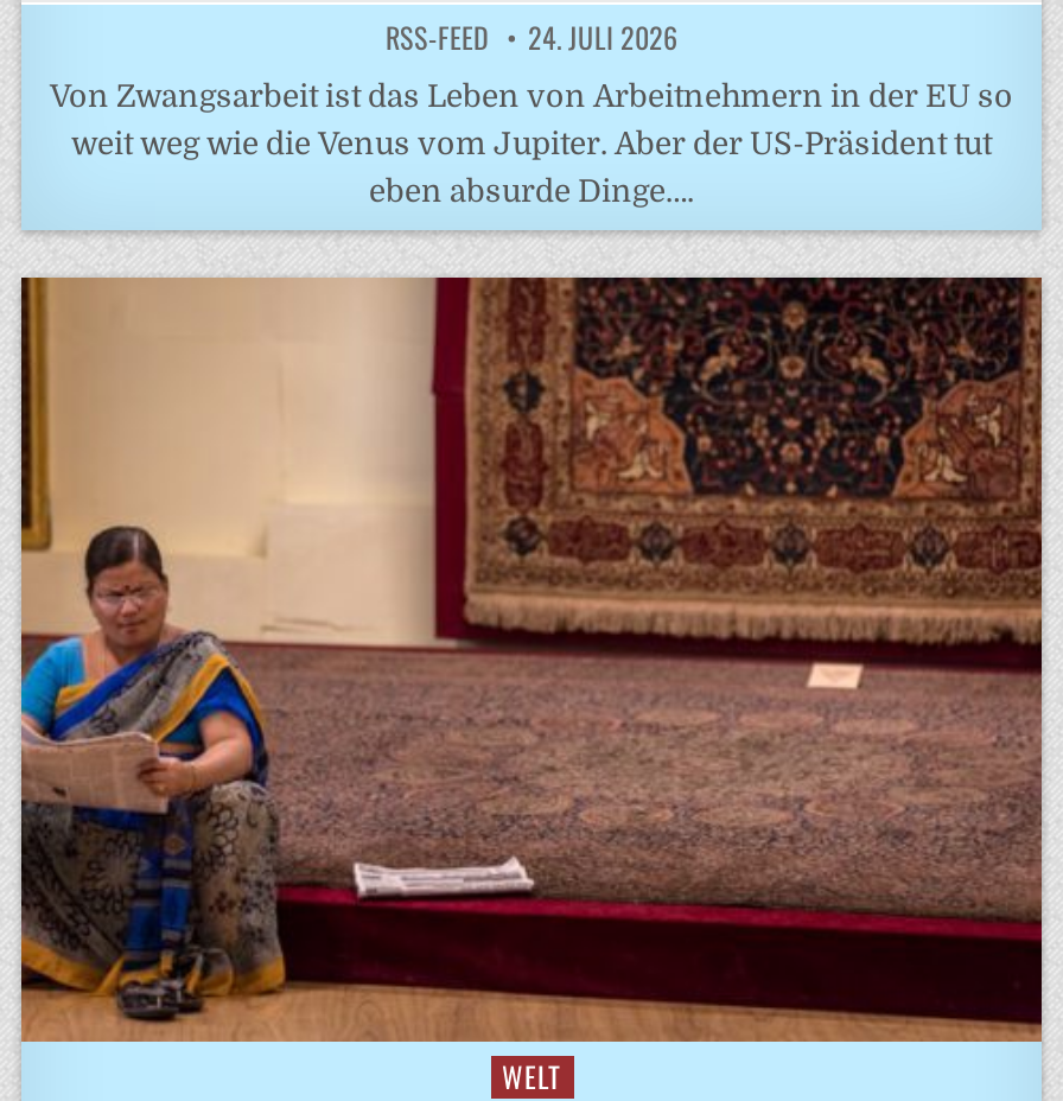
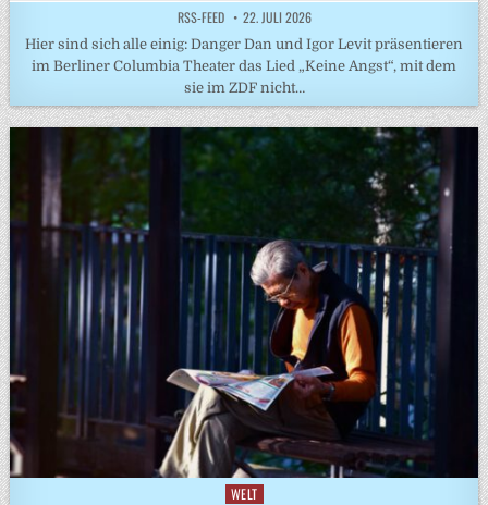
- RSS-FEED 24. JULI 2026
+ RSS-FEED 22. JULI 2026

- Von Zwangsarbeit ist das Leben von Arbeitnehmern in der EU so
- weit weg wie die Venus vom Jupiter. Aber der US-Präsident tut
- eben absurde Dinge….
+ Hier sind sich alle einig: Danger Dan und Igor Levit präsentieren
+ im Berliner Columbia Theater das Lied „Keine Angst“, mit dem
+ sie im ZDF nicht…

- [image]
+ [image]
